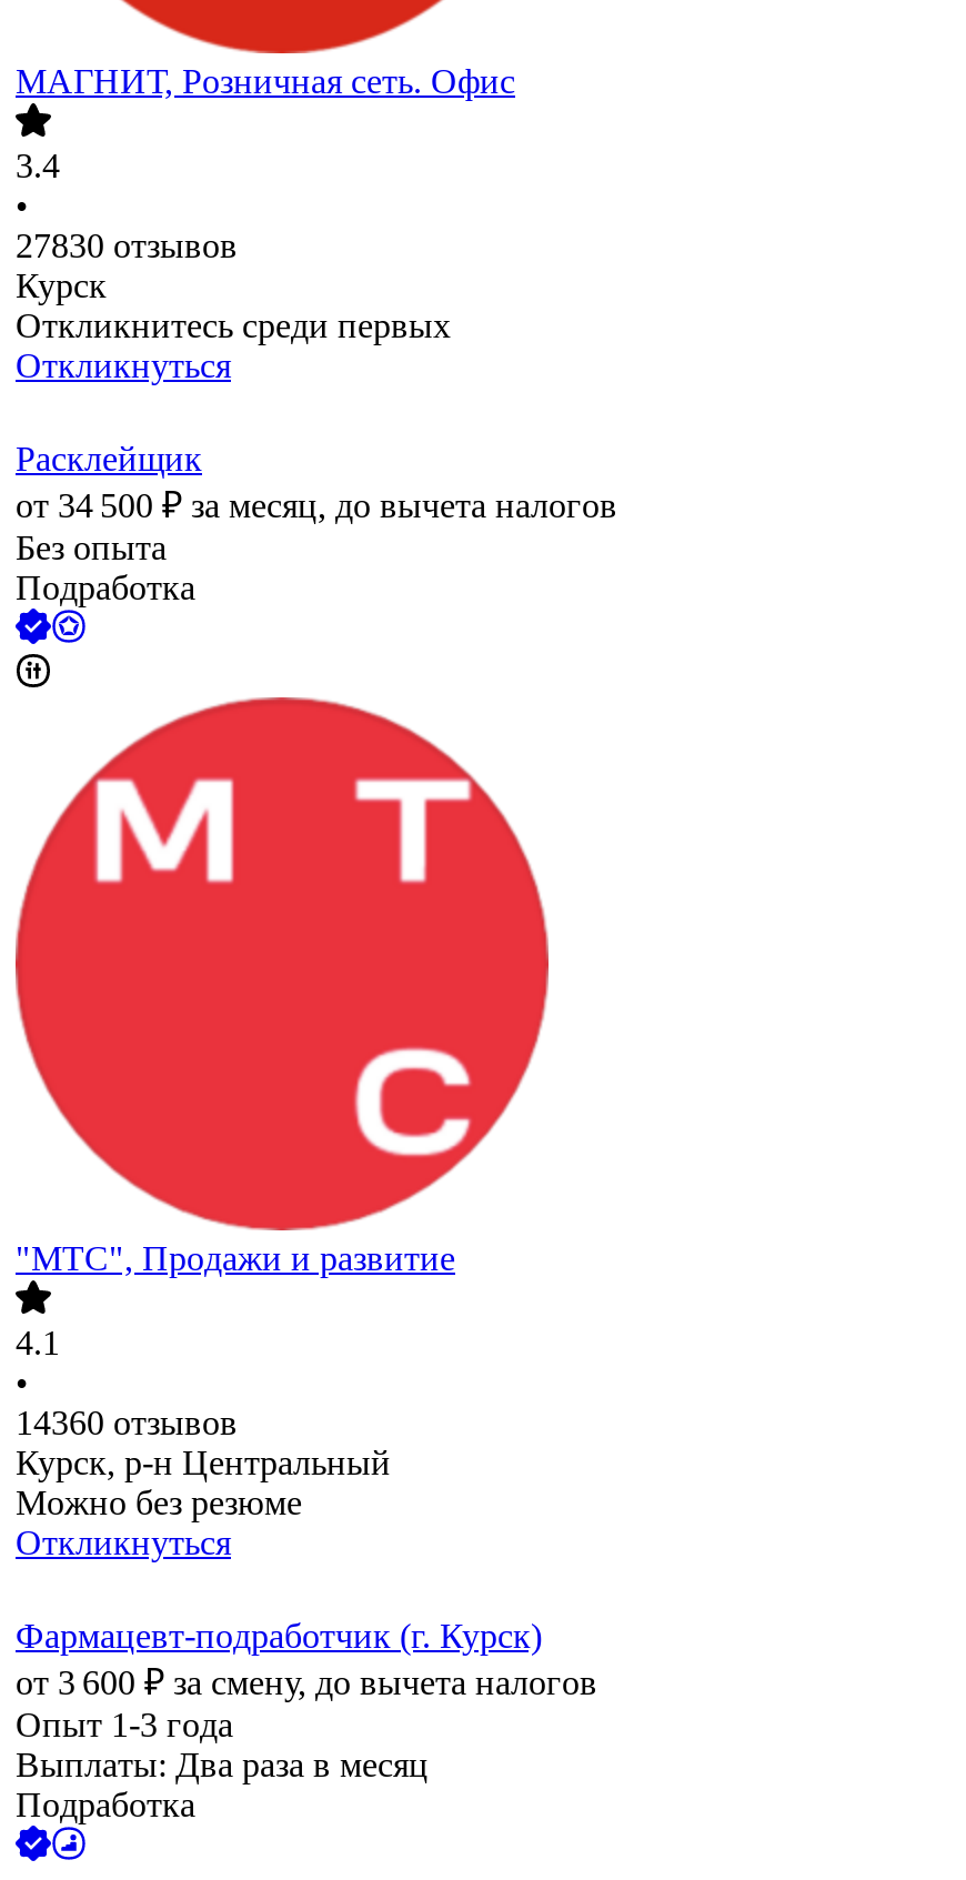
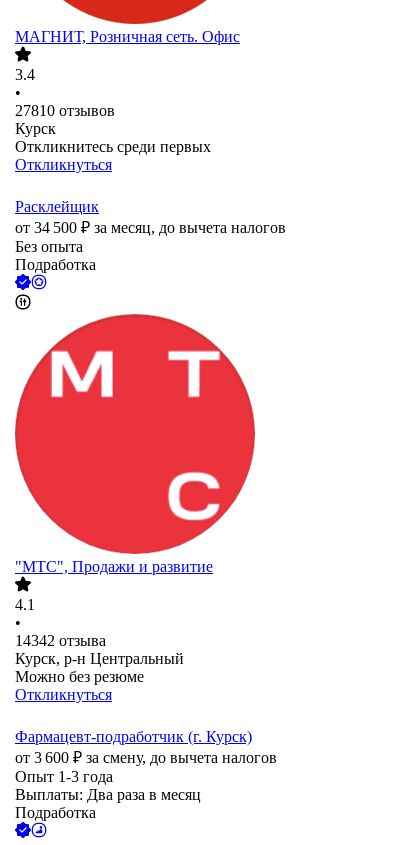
- 27830 отзывов
+ 27810 отзывов

- 14360 отзывов
+ 14342 отзыва
